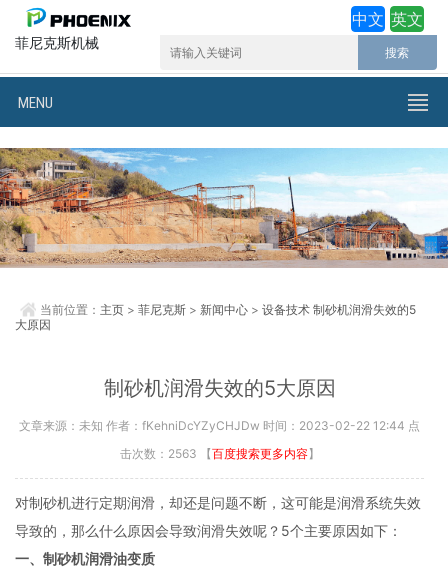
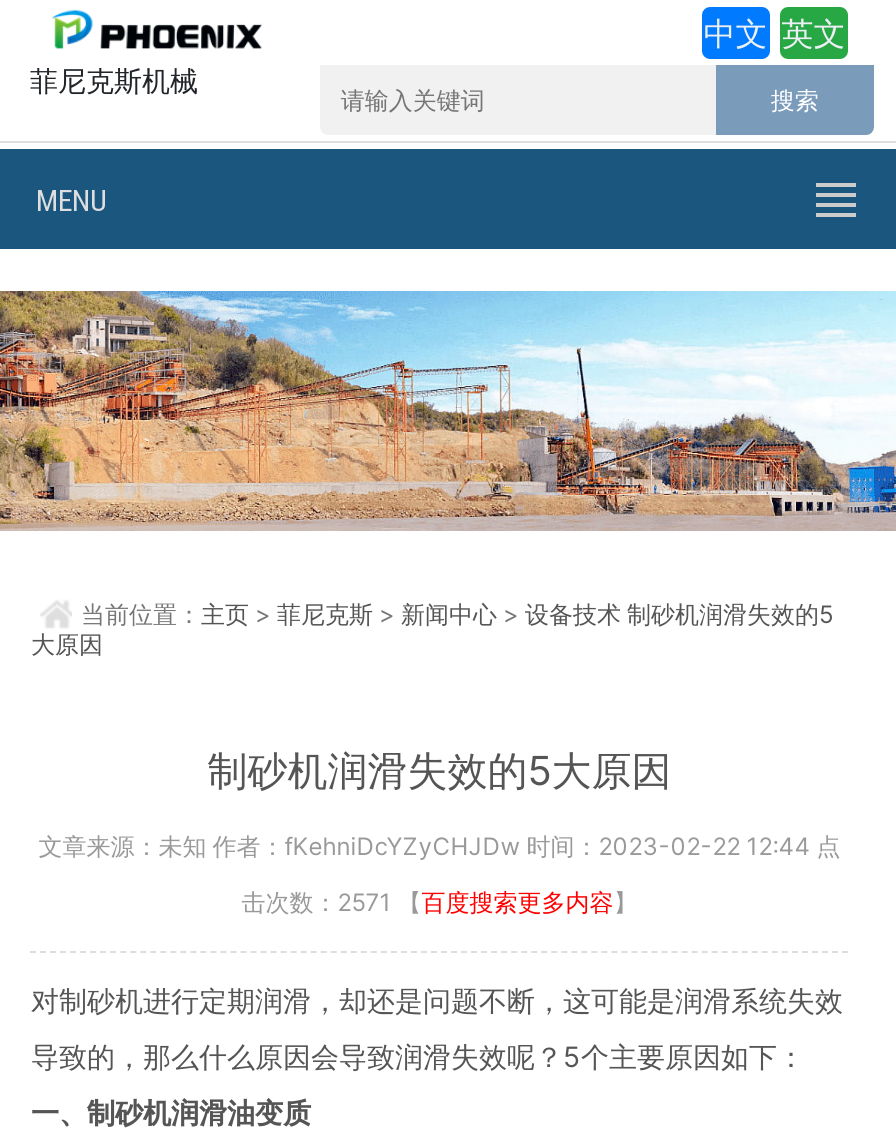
- 击次数：2563 【百度搜索更多内容】
+ 击次数：2571 【百度搜索更多内容】
